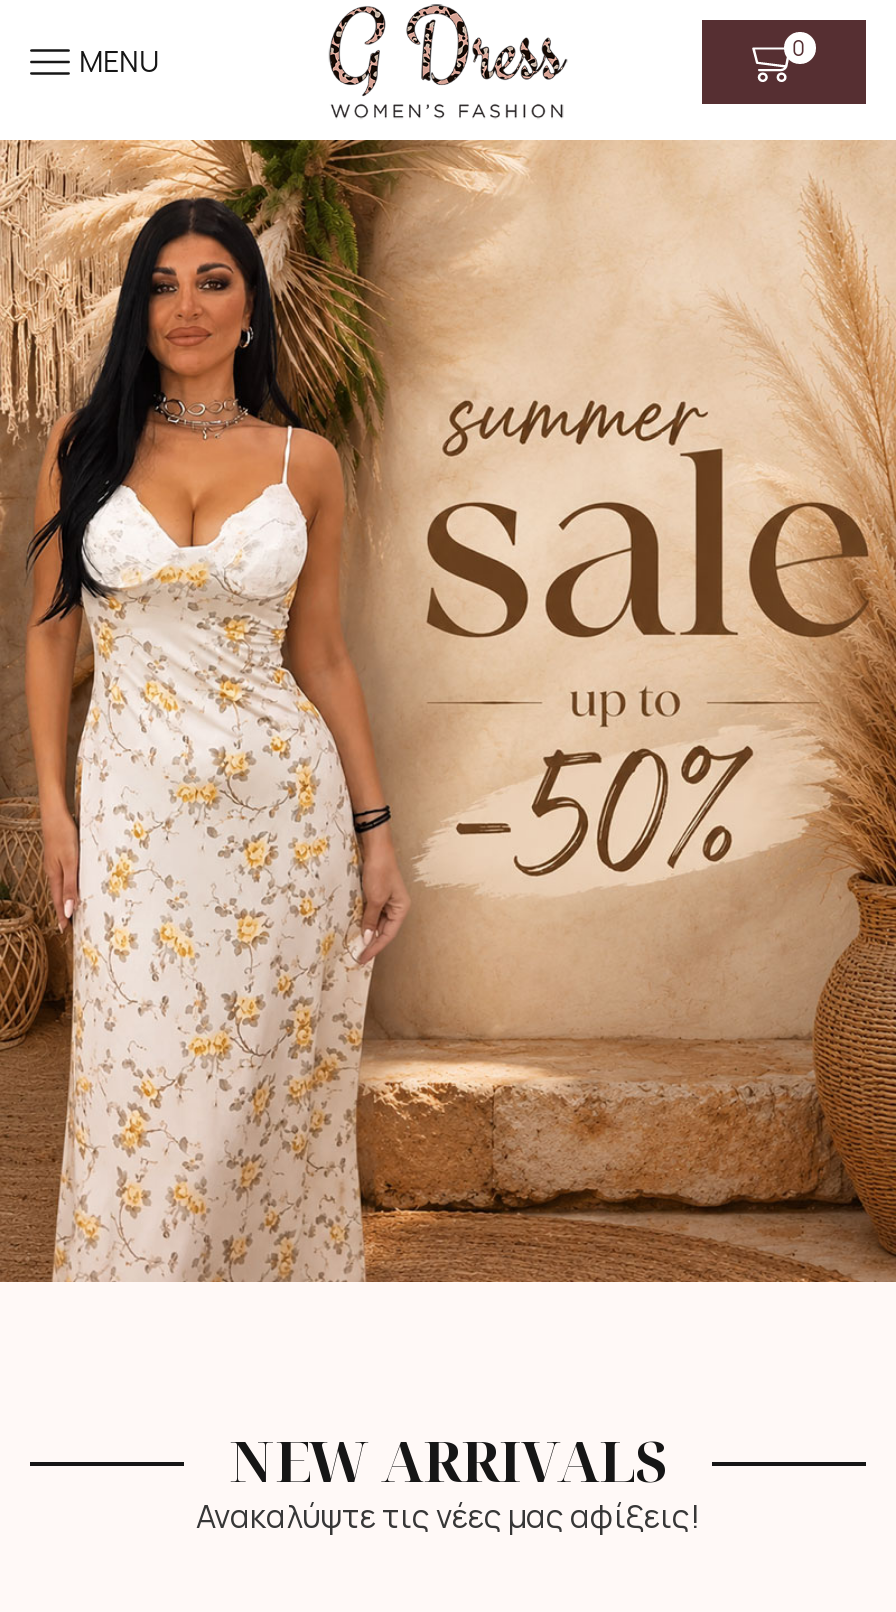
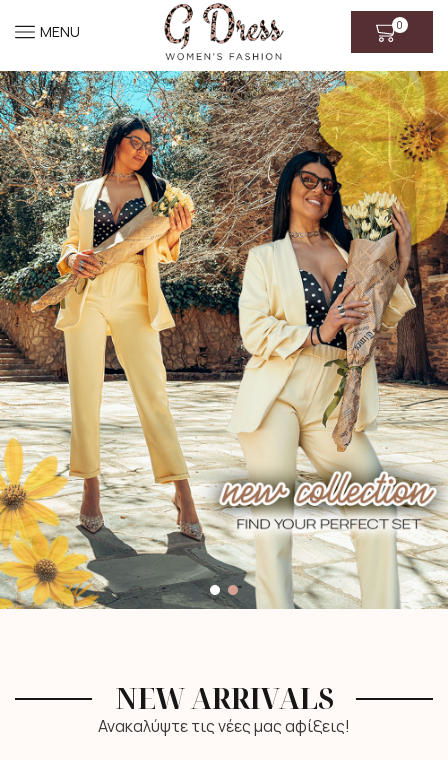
- [image]
+ [image]
